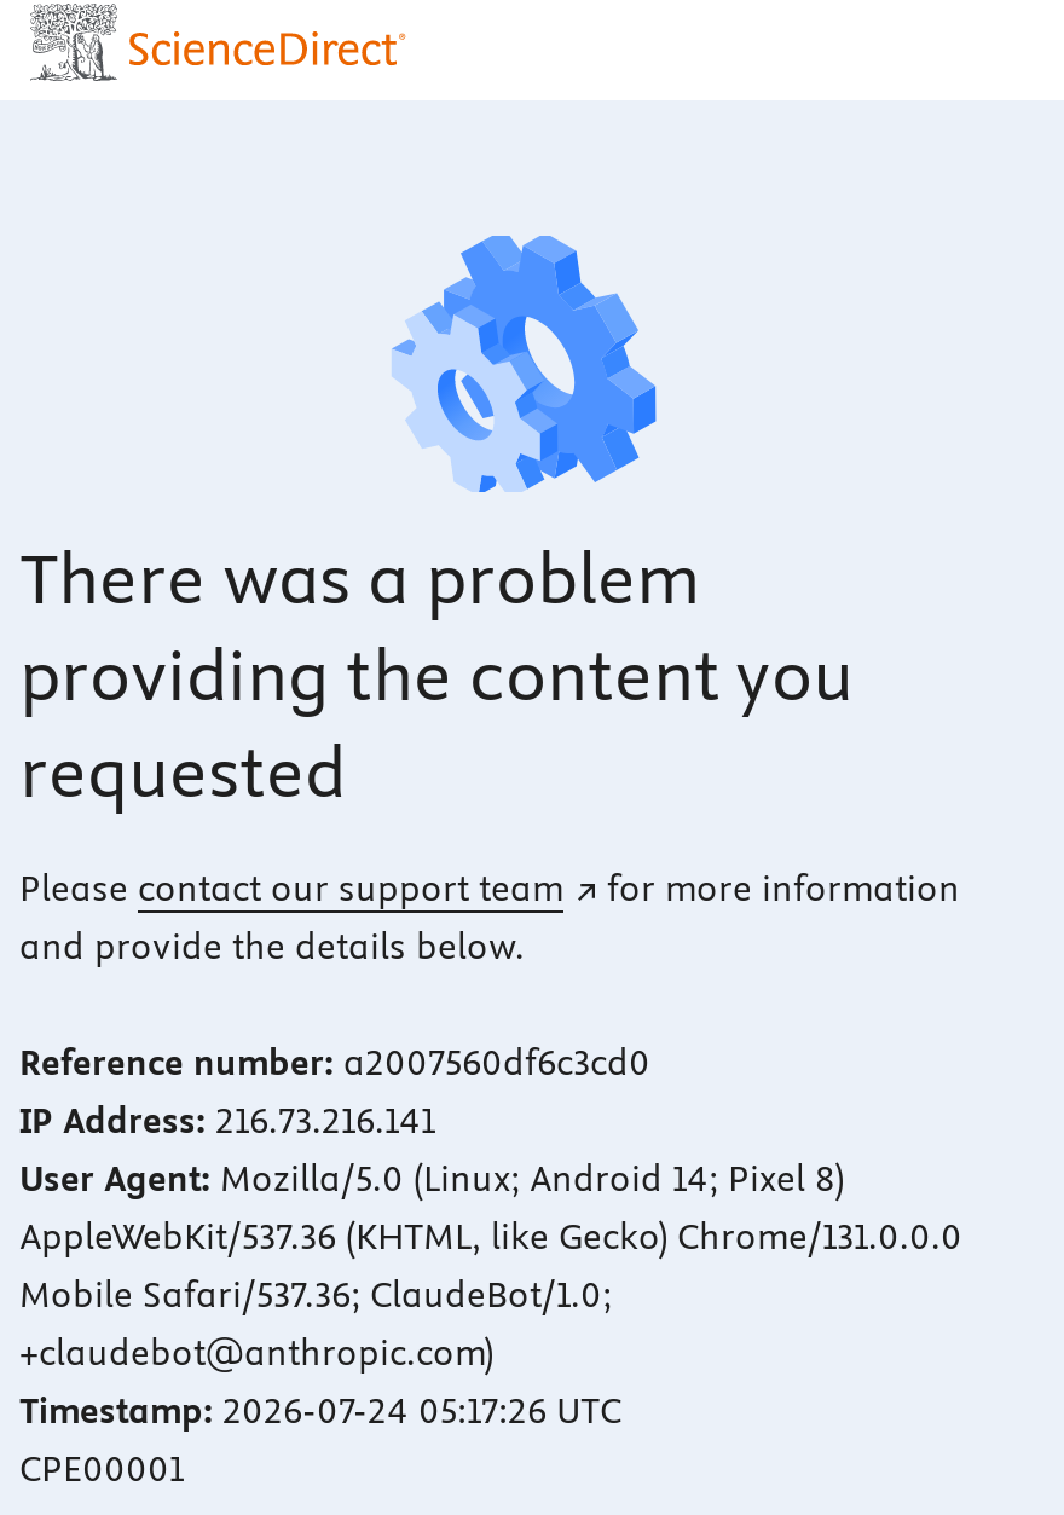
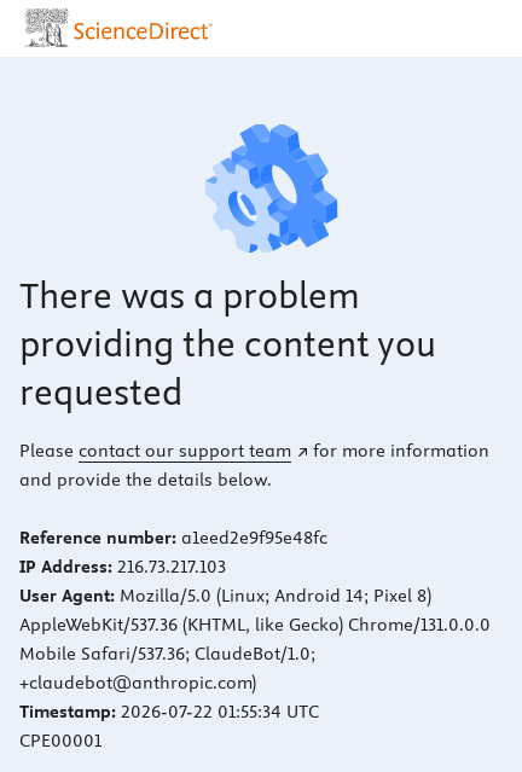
- Reference number: a2007560df6c3cd0
+ Reference number: a1eed2e9f95e48fc

- IP Address: 216.73.216.141
+ IP Address: 216.73.217.103

- Timestamp: 2026-07-24 05:17:26 UTC
+ Timestamp: 2026-07-22 01:55:34 UTC
